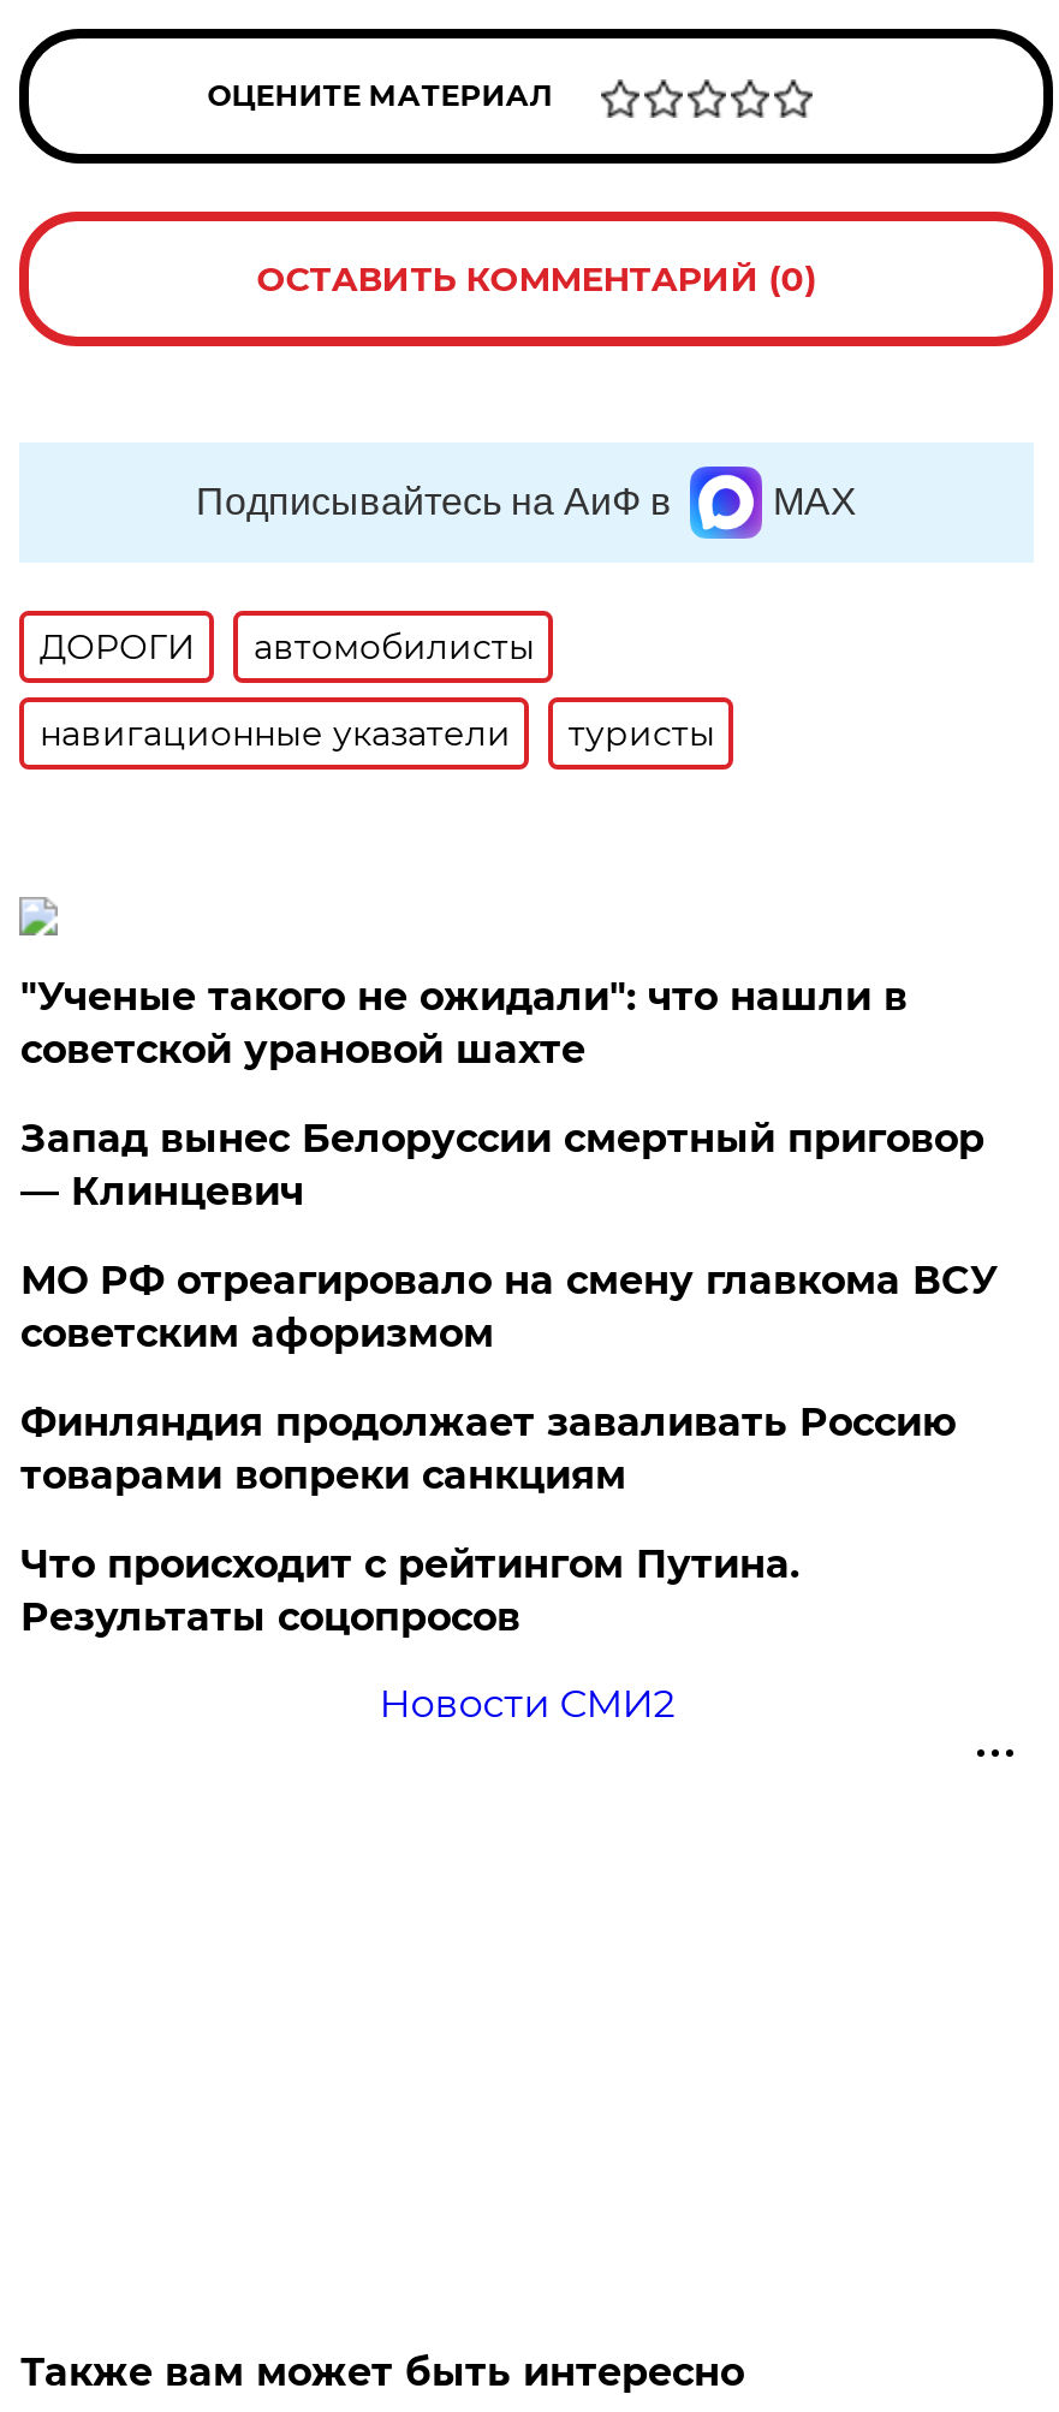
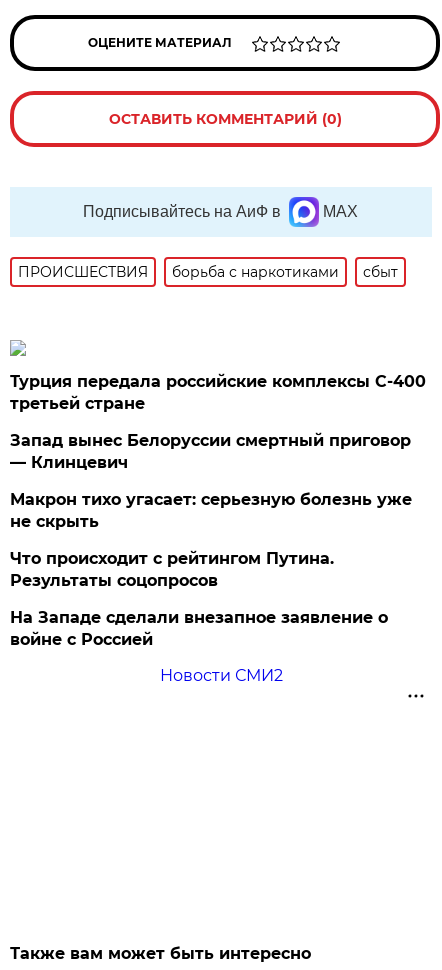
- ДОРОГИ
- автомобилисты
- навигационные указатели
- туристы
+ ПРОИСШЕСТВИЯ
+ борьба с наркотиками
+ сбыт

- "Ученые такого не ожидали": что нашли в
- советской урановой шахте
+ Турция передала российские комплексы С-400
+ третьей стране

- МО РФ отреагировало на смену главкома ВСУ
- советским афоризмом
- Финляндия продолжает заваливать Россию
- товарами вопреки санкциям
+ Макрон тихо угасает: серьезную болезнь уже
+ не скрыть

moved up: Что происходит с рейтингом Путина. | Результаты соцопросов

+ На Западе сделали внезапное заявление о
+ войне с Россией
